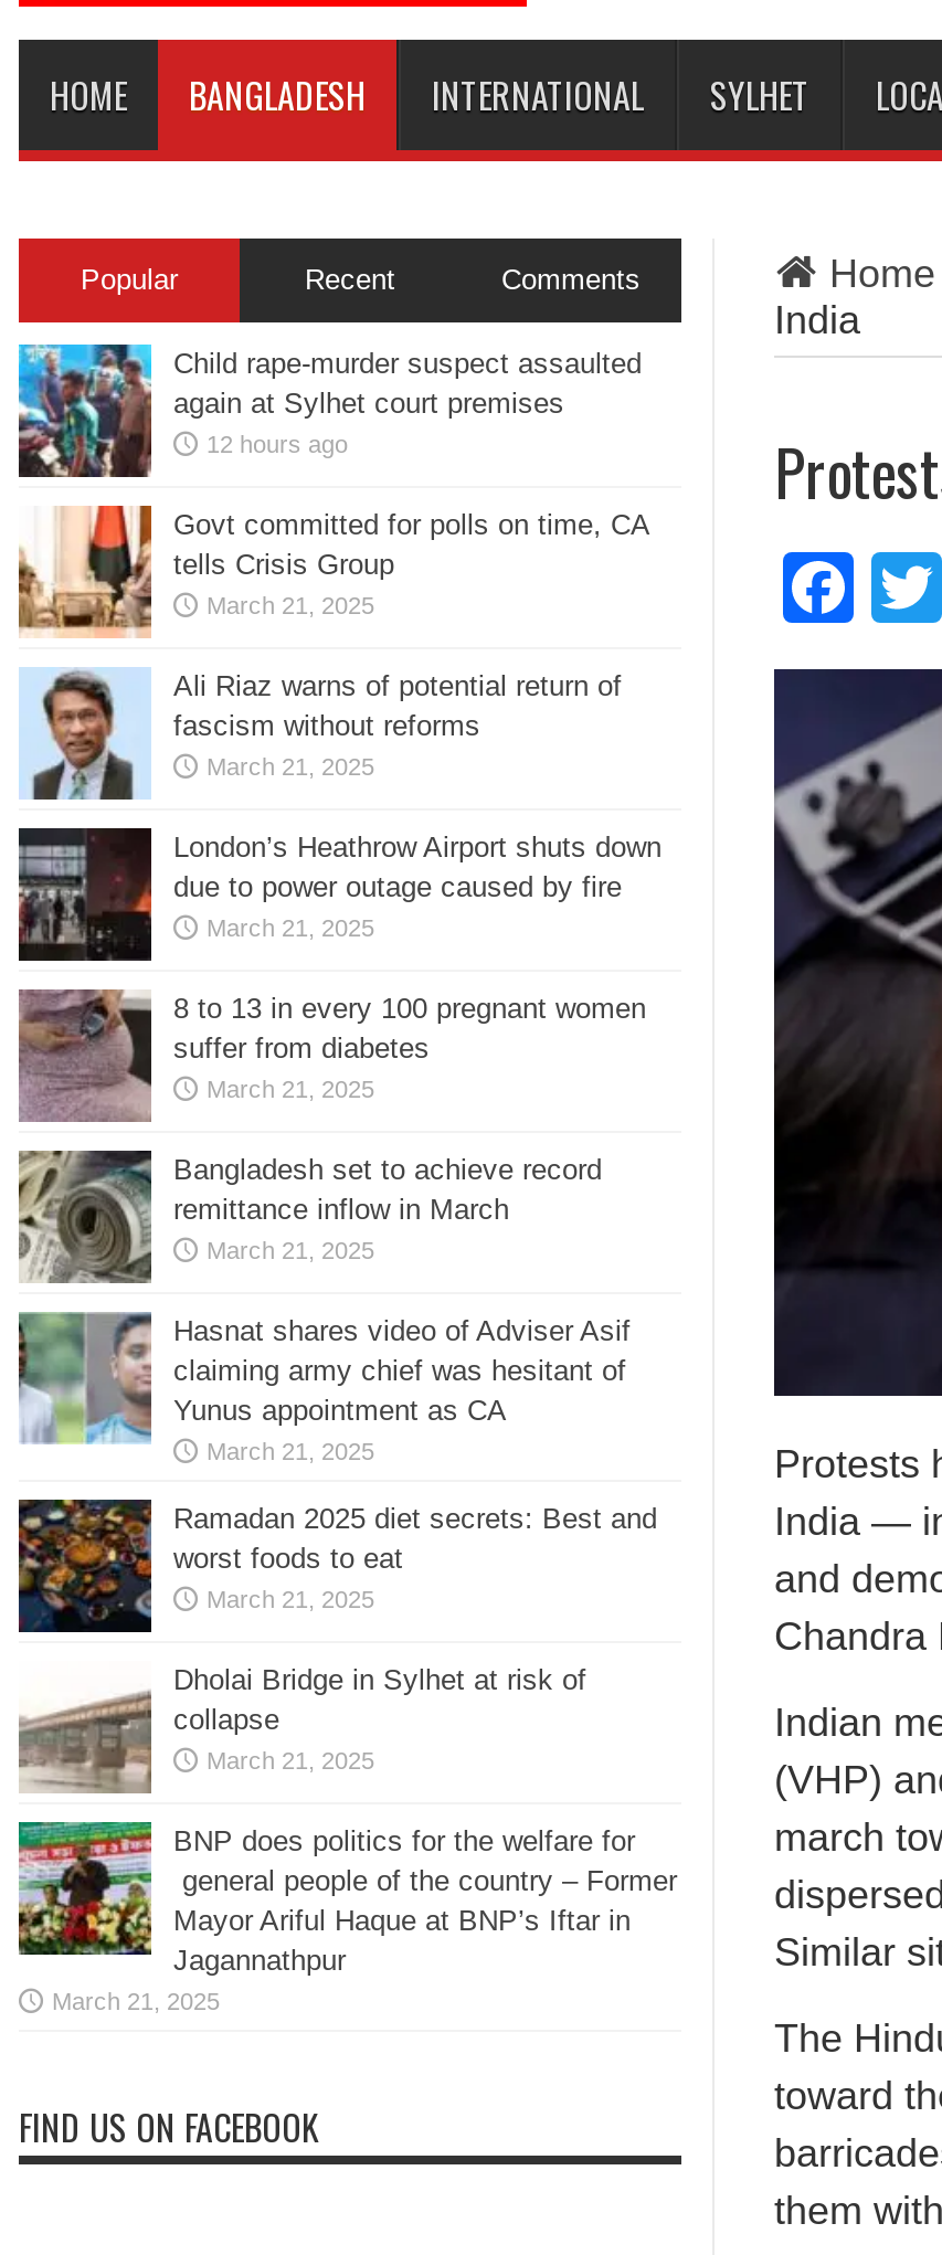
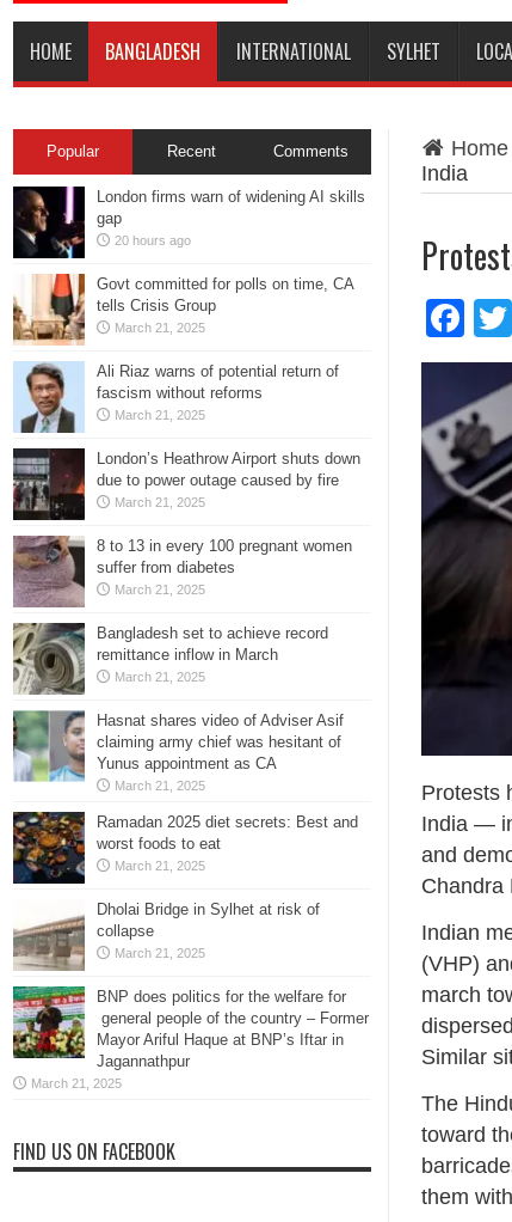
- [image]
- Child rape-murder suspect assaulted
- again at Sylhet court premises
- 12 hours ago
+ [image]
+ London firms warn of widening AI skills
+ gap
+ 20 hours ago
